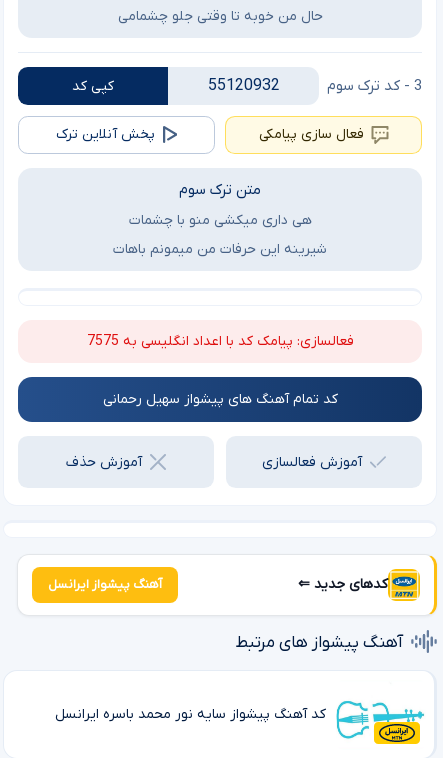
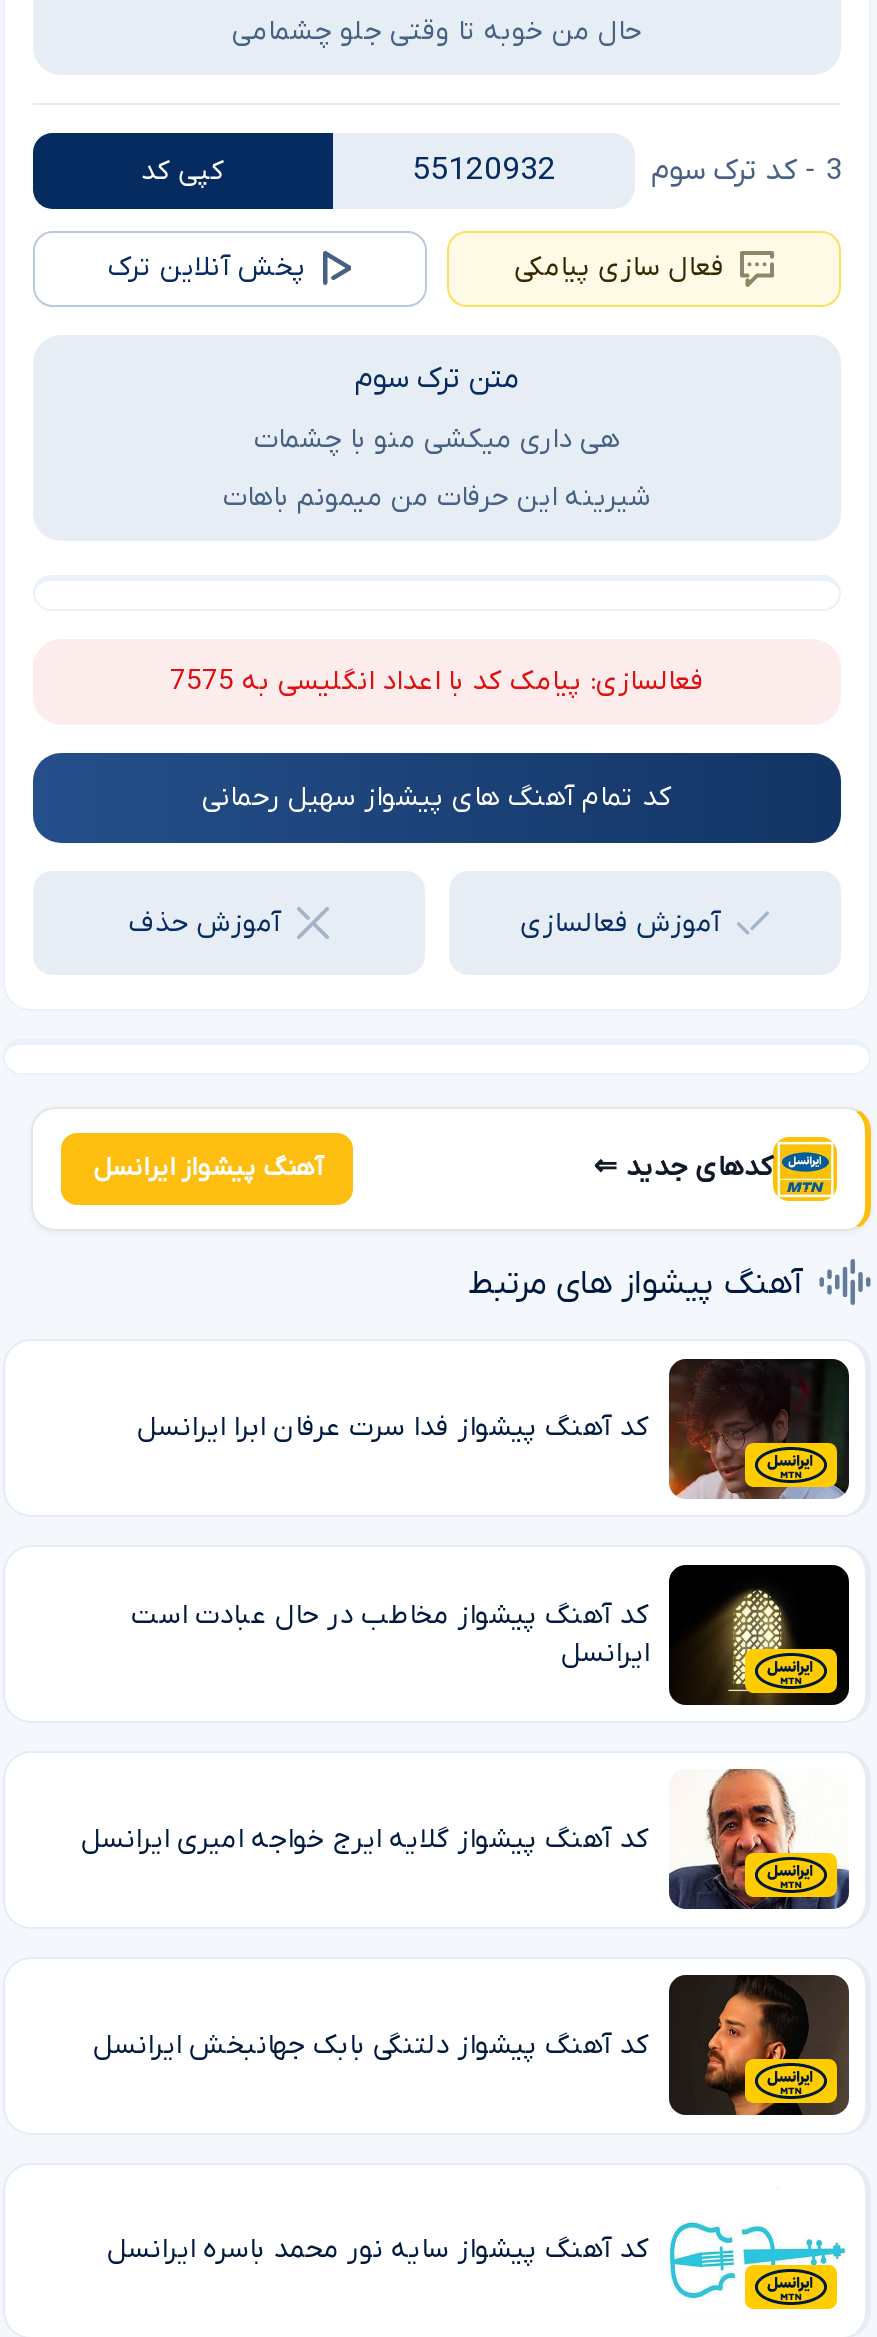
+ [image]
+ کد آهنگ پیشواز گلایه ایرج خواجه امیری ایرانسل

+ [image]
+ کد آهنگ پیشواز دلتنگی بابک جهانبخش ایرانسل

+ [image]
+ کد آهنگ پیشواز مخاطب در حال عبادت است
+ ایرانسل

+ [image]
+ کد آهنگ پیشواز فدا سرت عرفان ابرا ایرانسل
